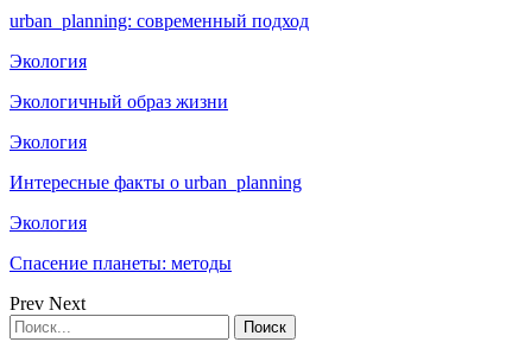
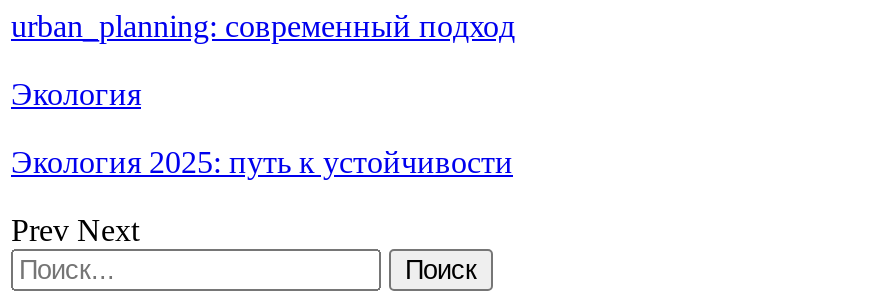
- Экологичный образ жизни
- Экология
- Интересные факты о urban_planning
- Экология
- Спасение планеты: методы
+ Экология 2025: путь к устойчивости
